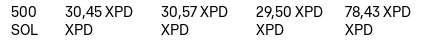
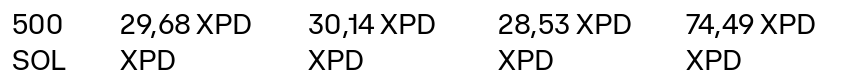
- 30,45 XPD
+ 29,68 XPD

- 30,57 XPD
+ 30,14 XPD

- 29,50 XPD
+ 28,53 XPD

- 78,43 XPD
+ 74,49 XPD
